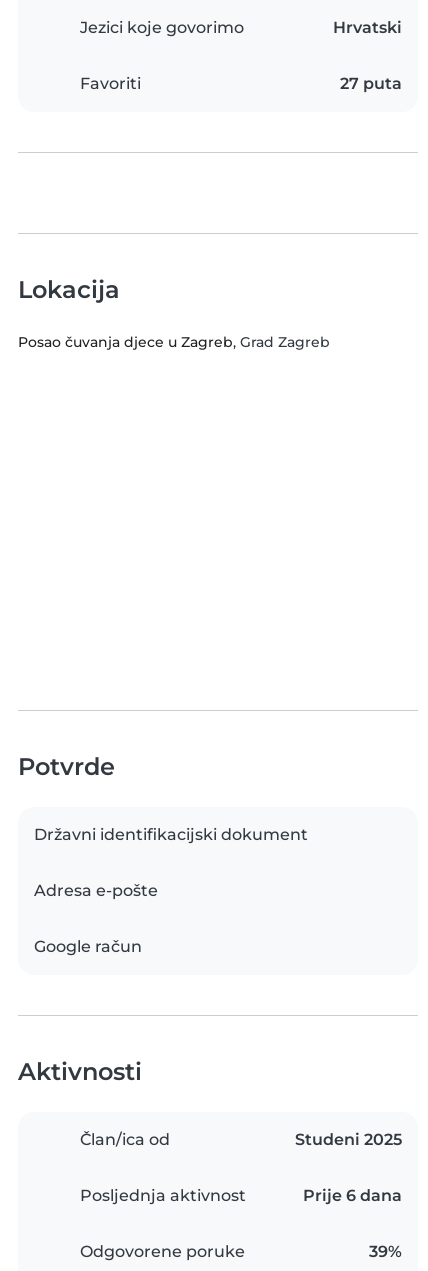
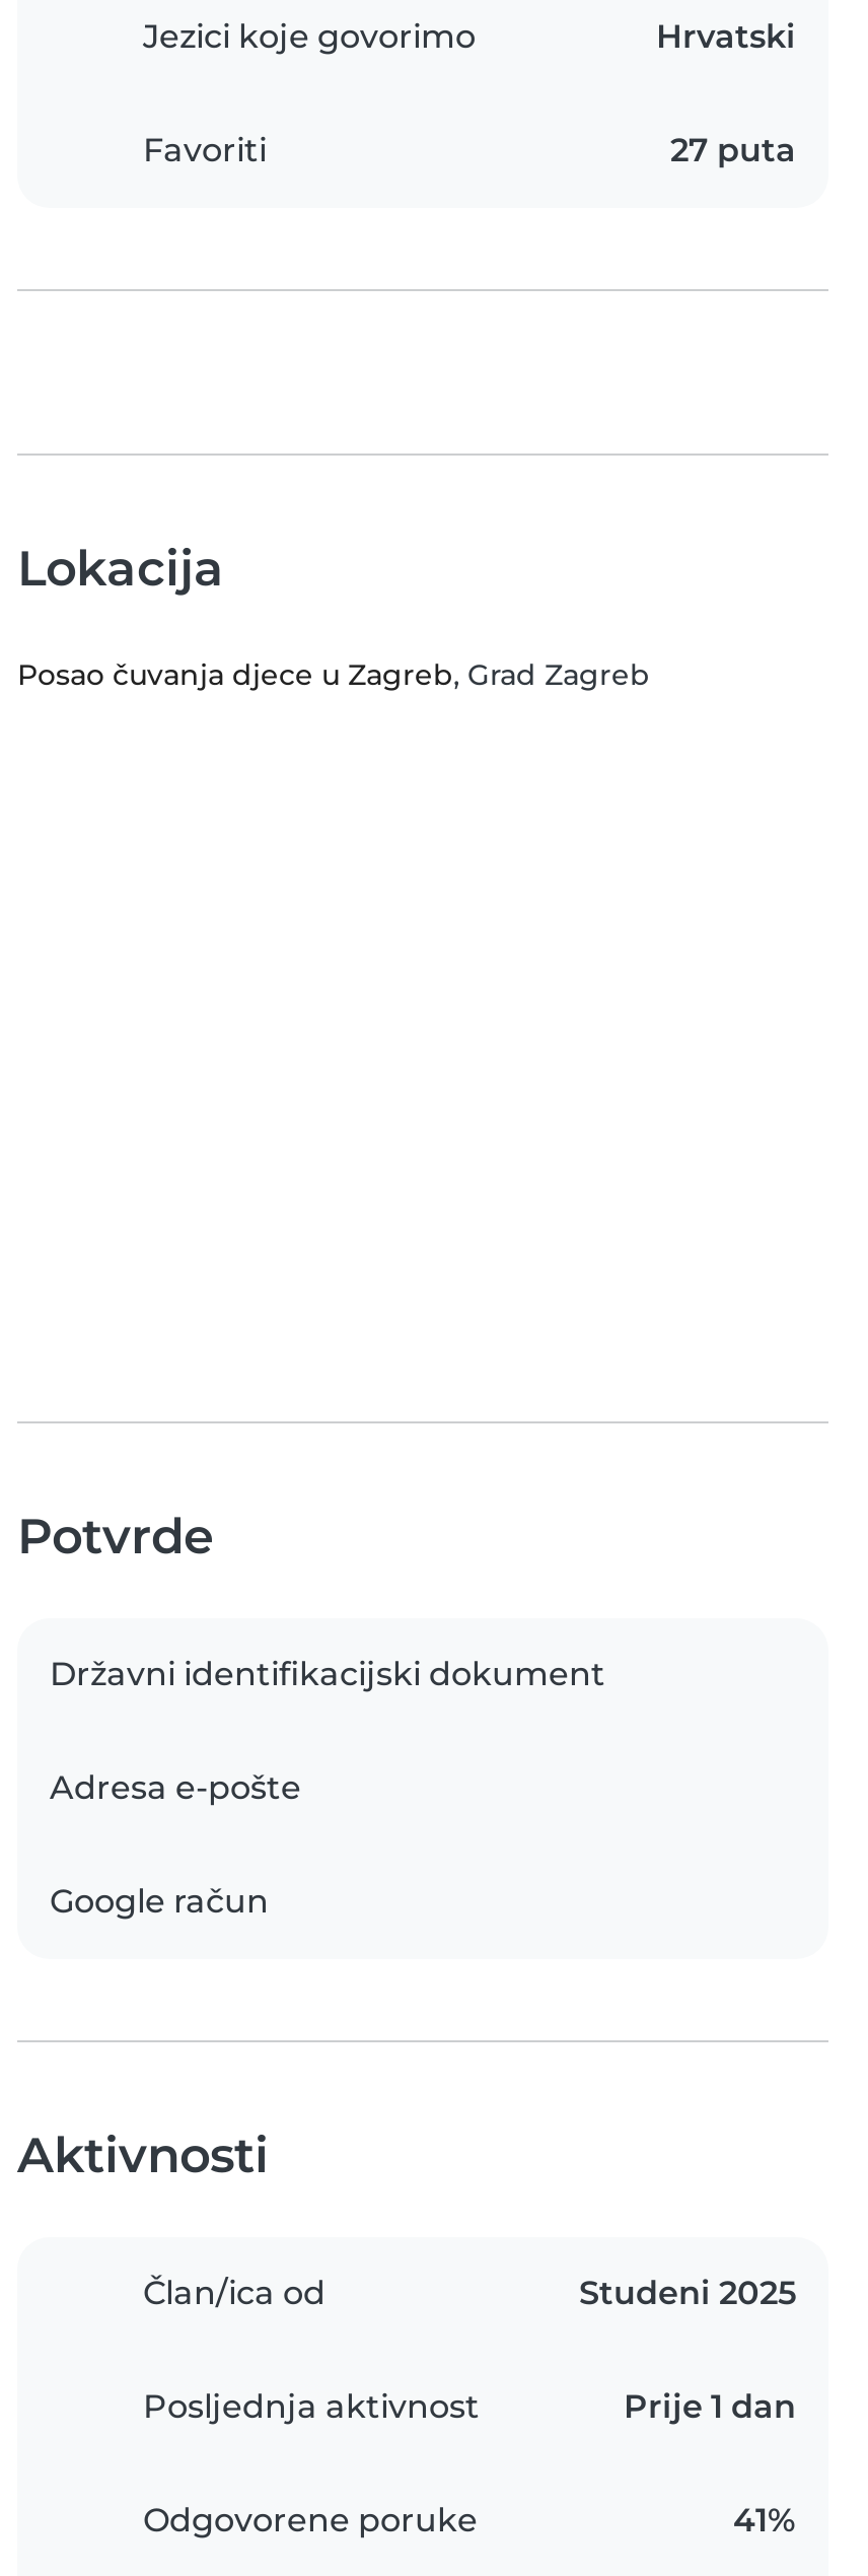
- Prije 6 dana
+ Prije 1 dan

- 39%
+ 41%
